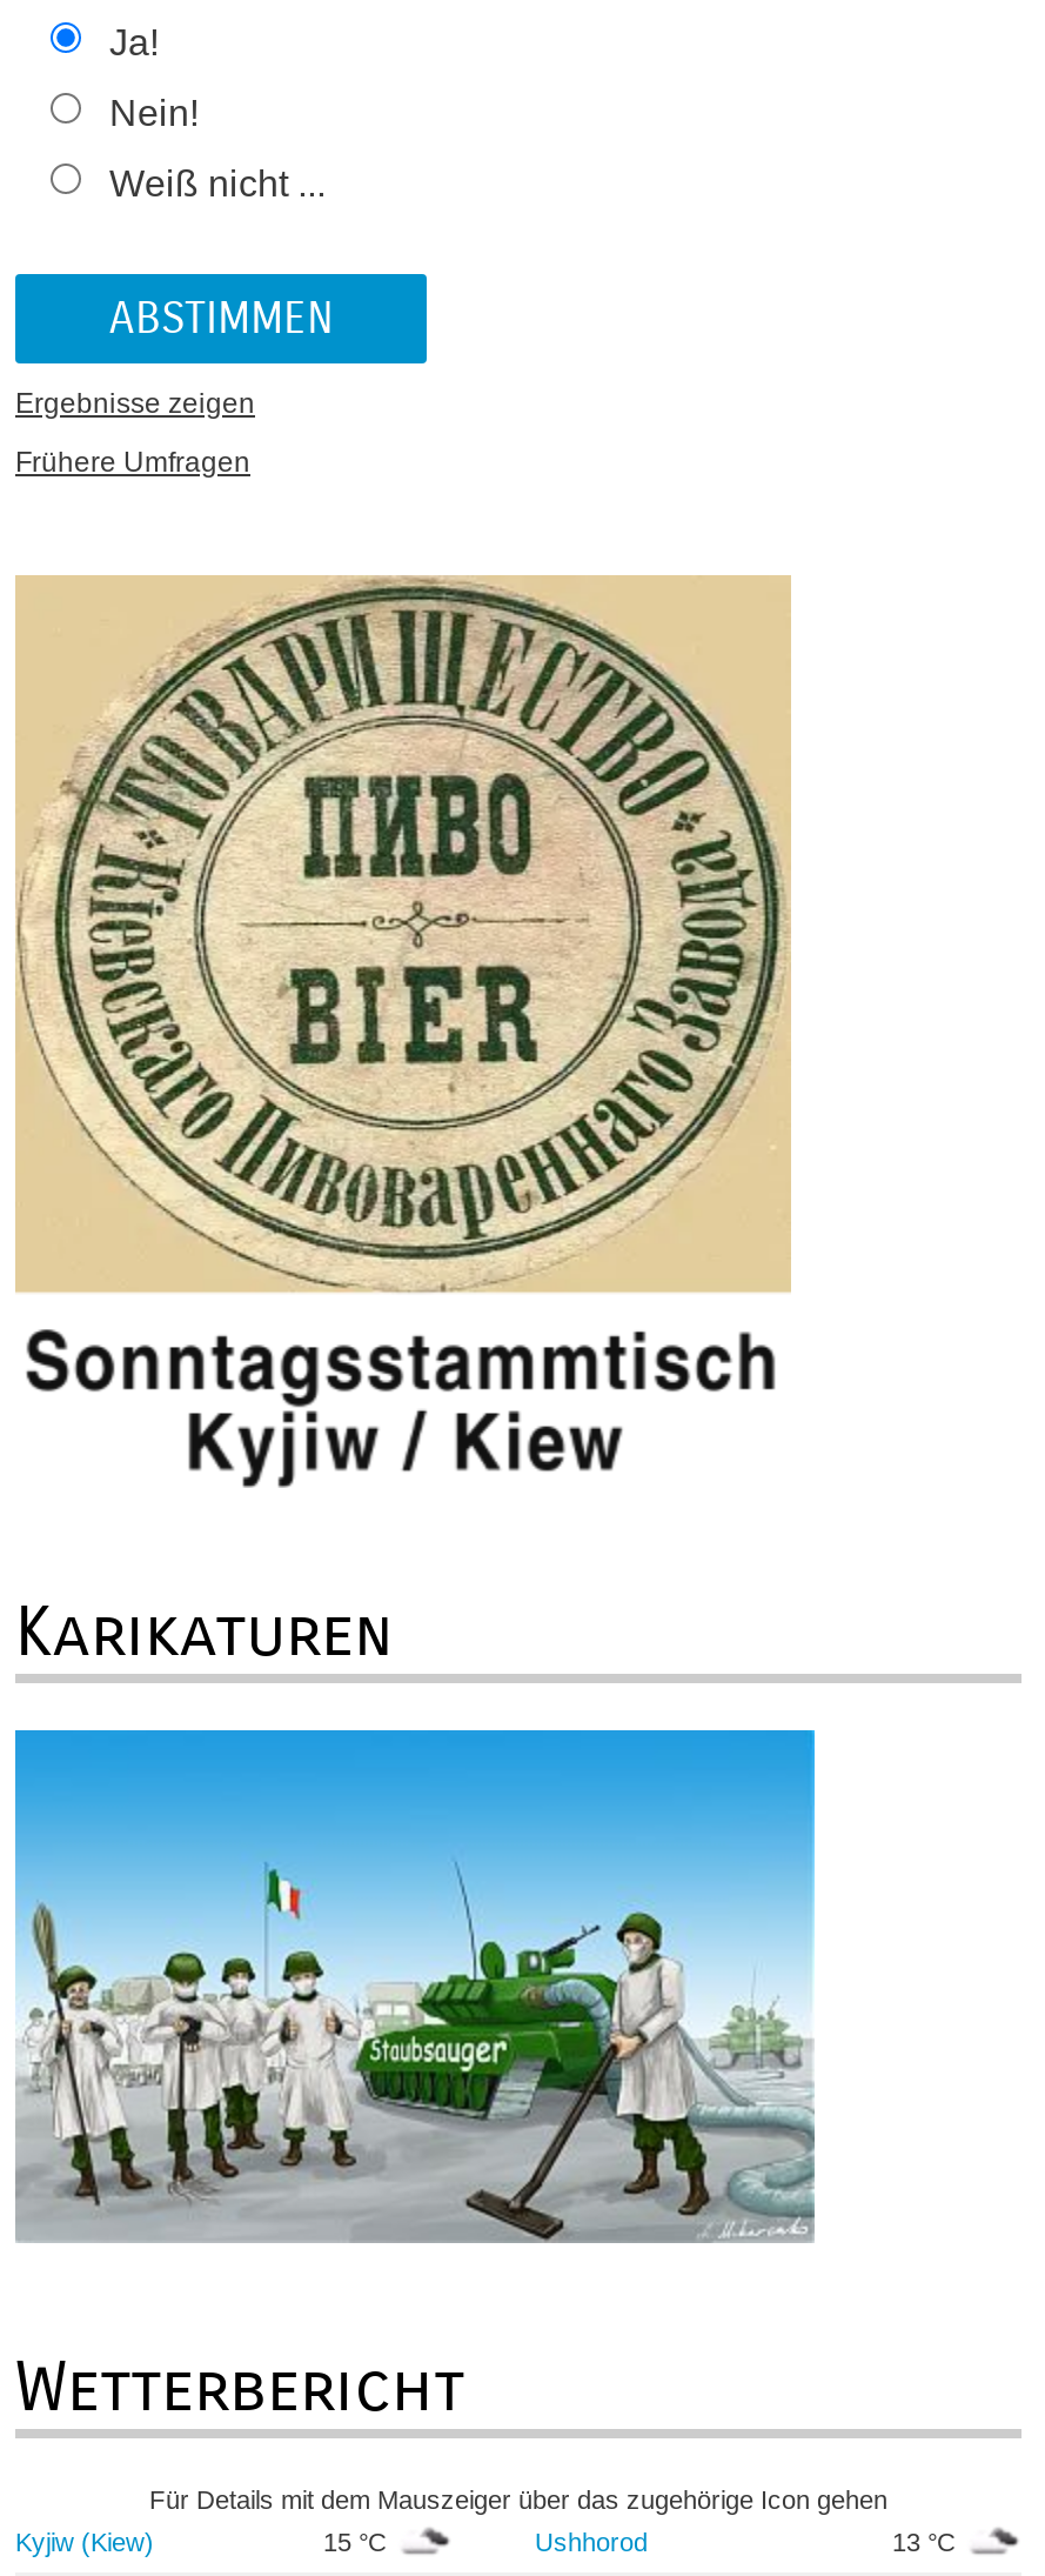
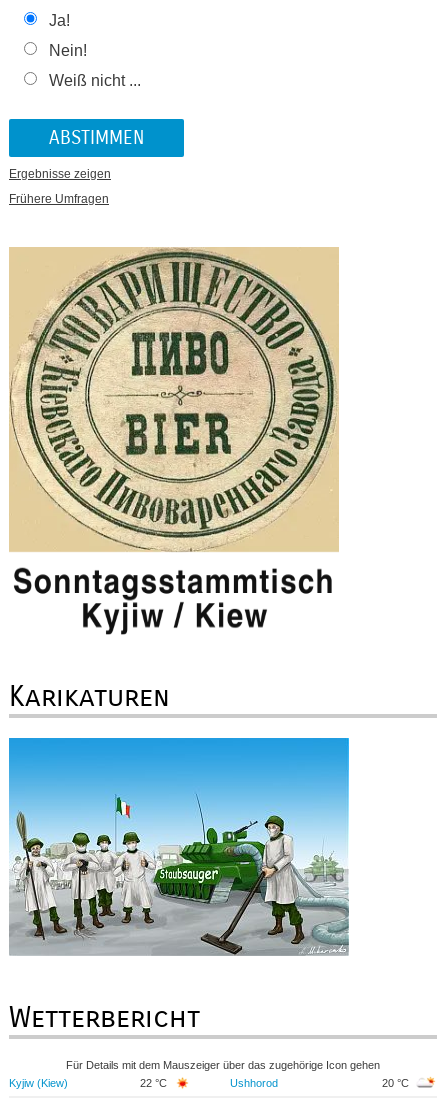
- 15 °C
+ 22 °C

- 13 °C
+ 20 °C
